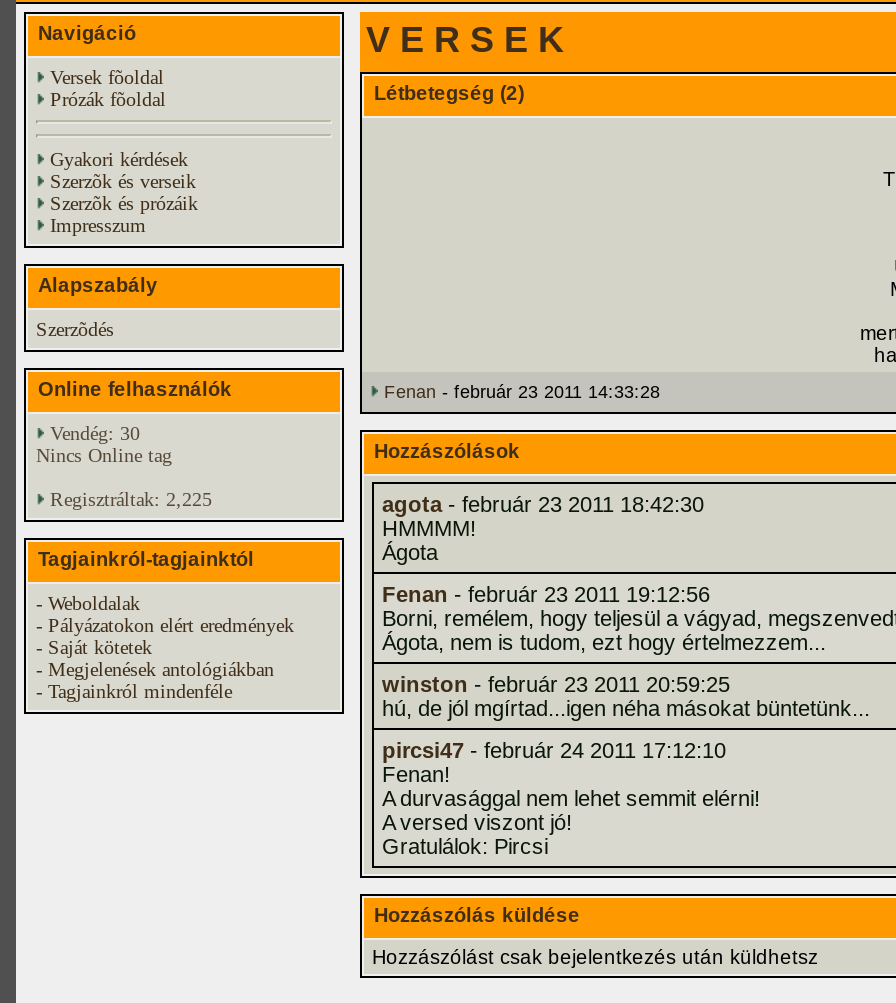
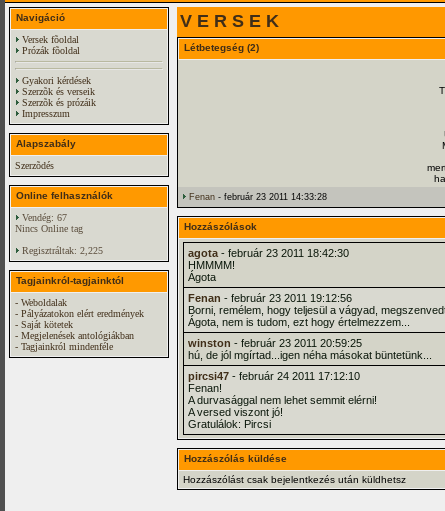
- Vendég: 30
+ Vendég: 67
